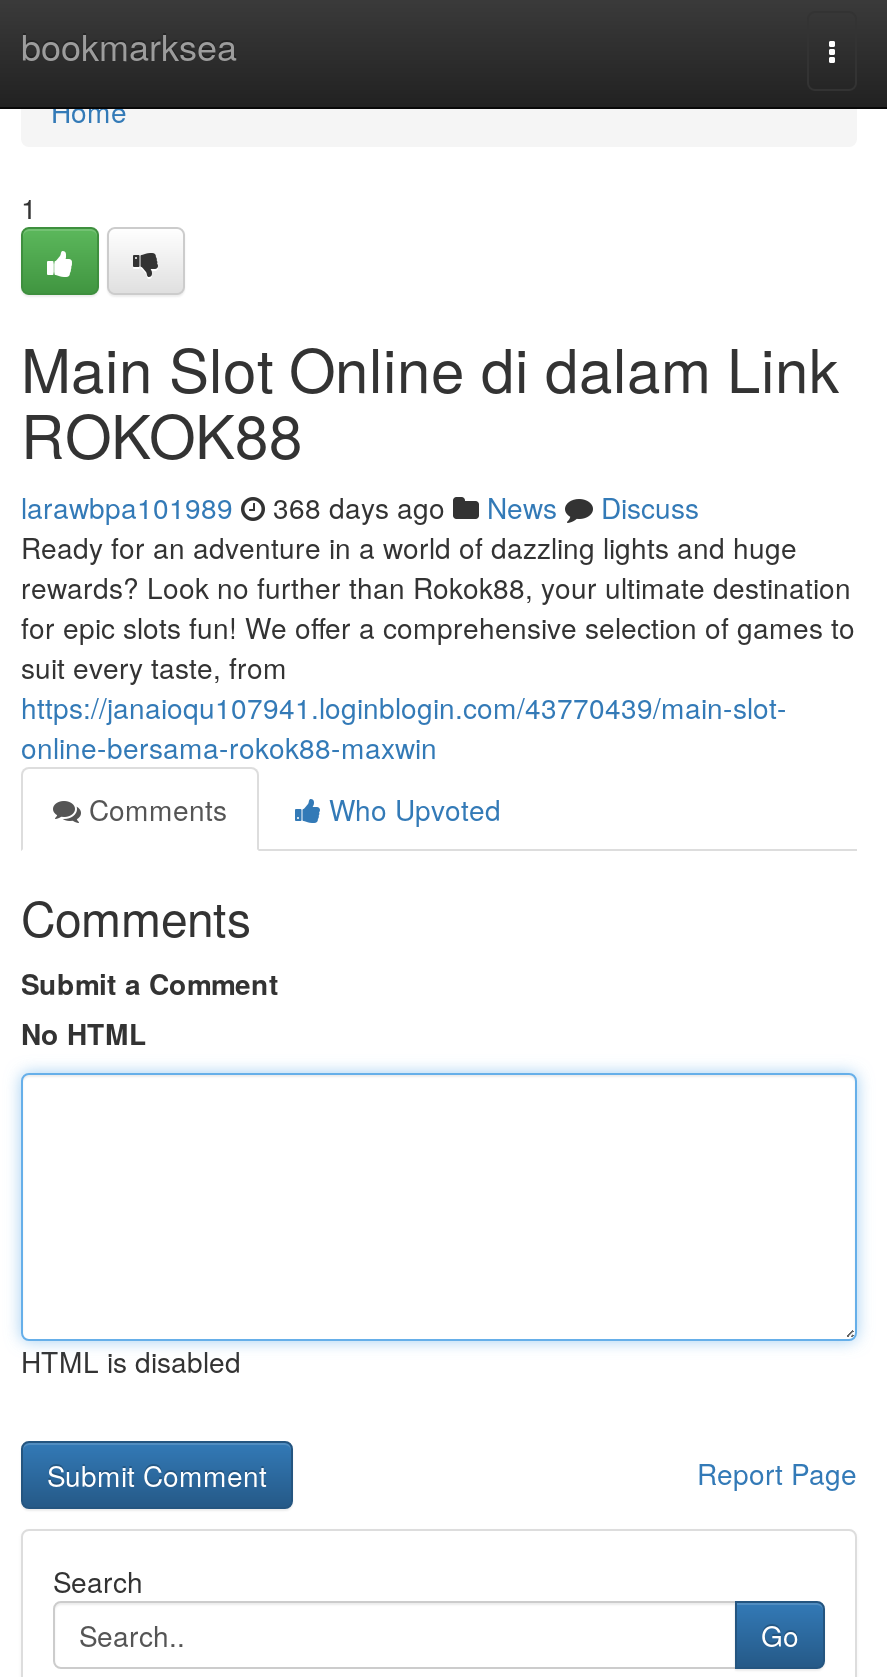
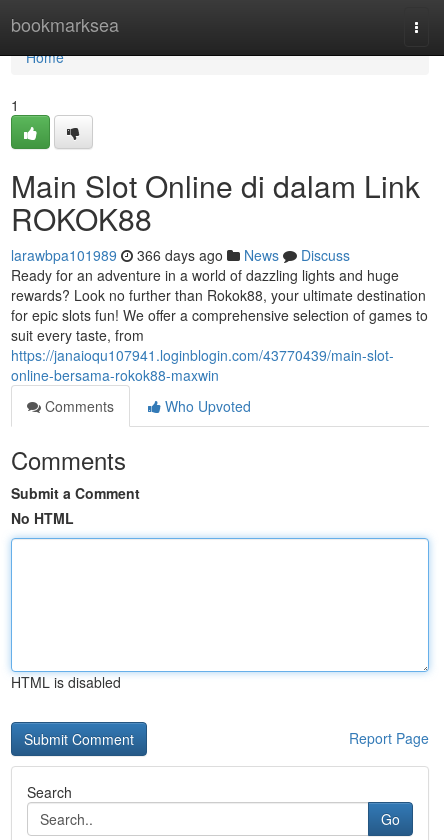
- larawbpa101989 368 days ago News Discuss
+ larawbpa101989 366 days ago News Discuss
